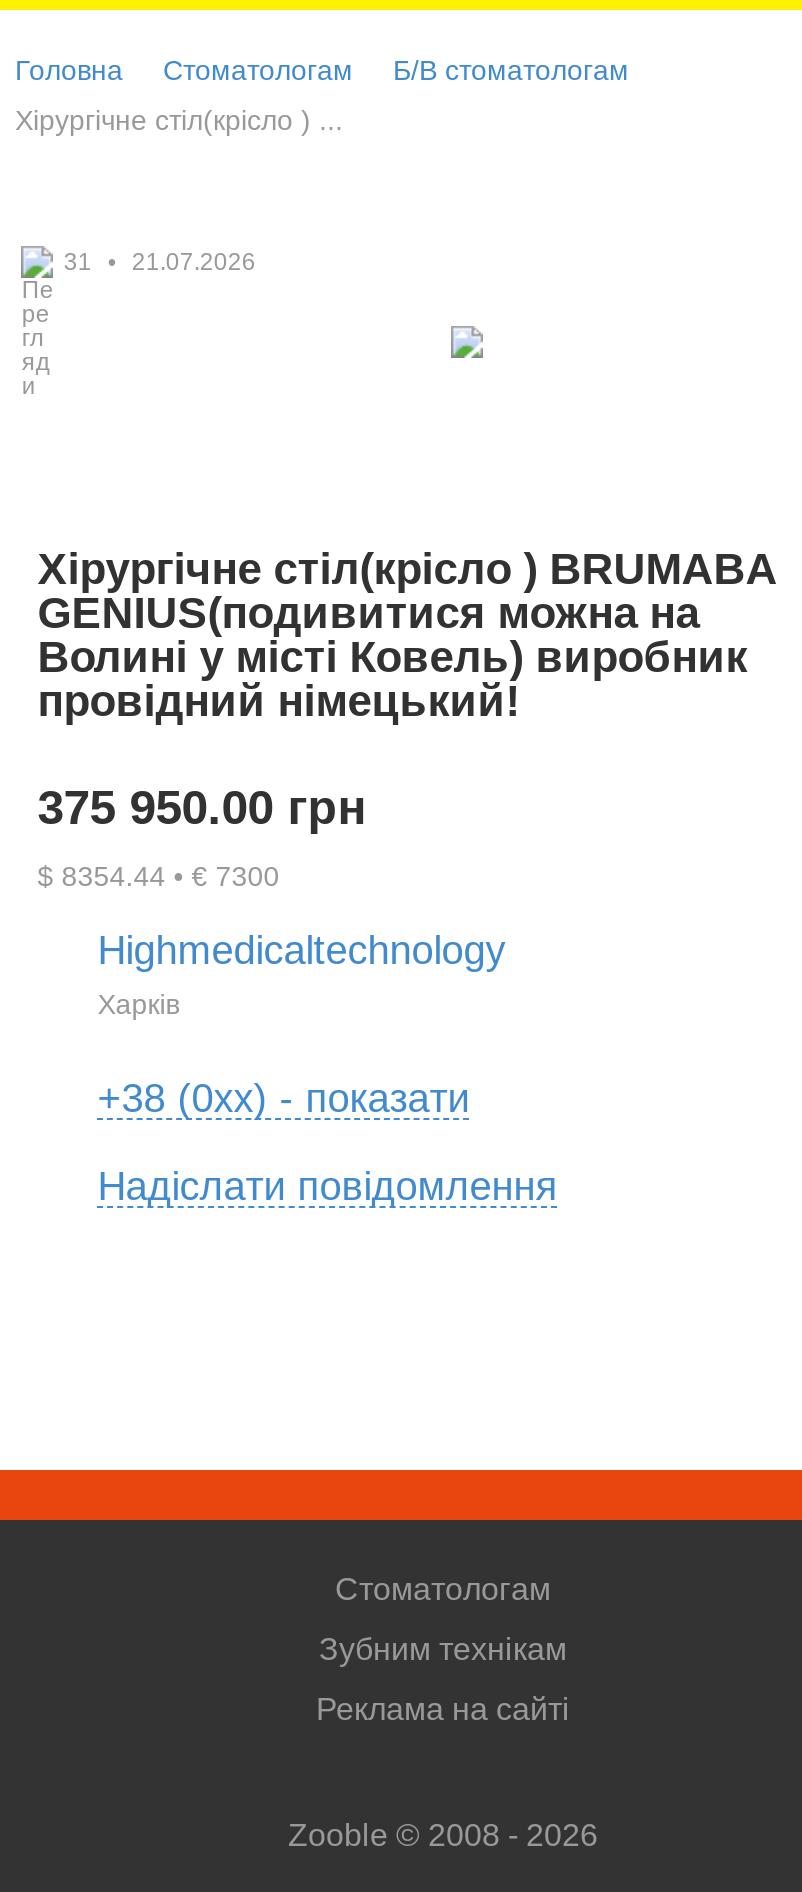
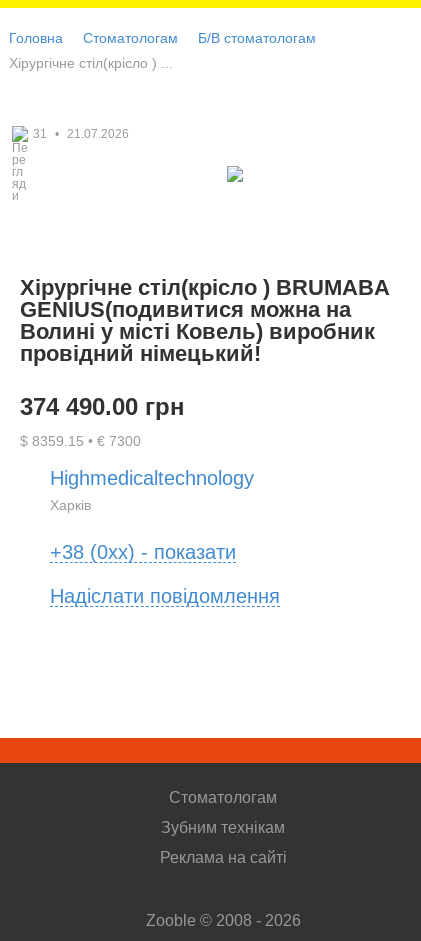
- 375 950.00 грн
+ 374 490.00 грн

- $ 8354.44 • € 7300
+ $ 8359.15 • € 7300
